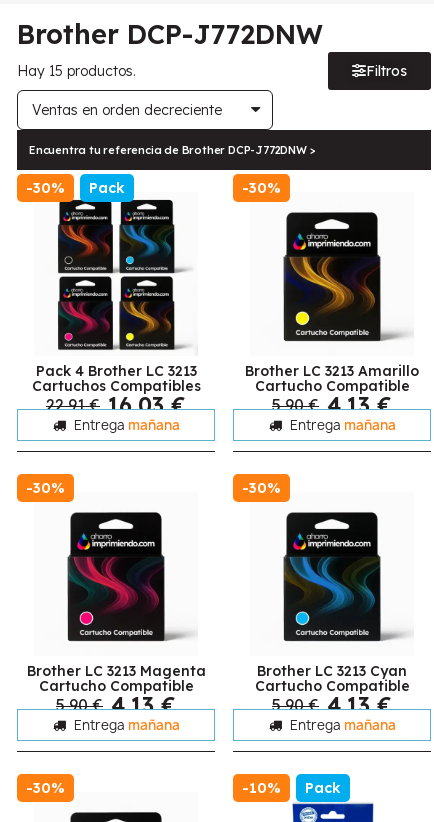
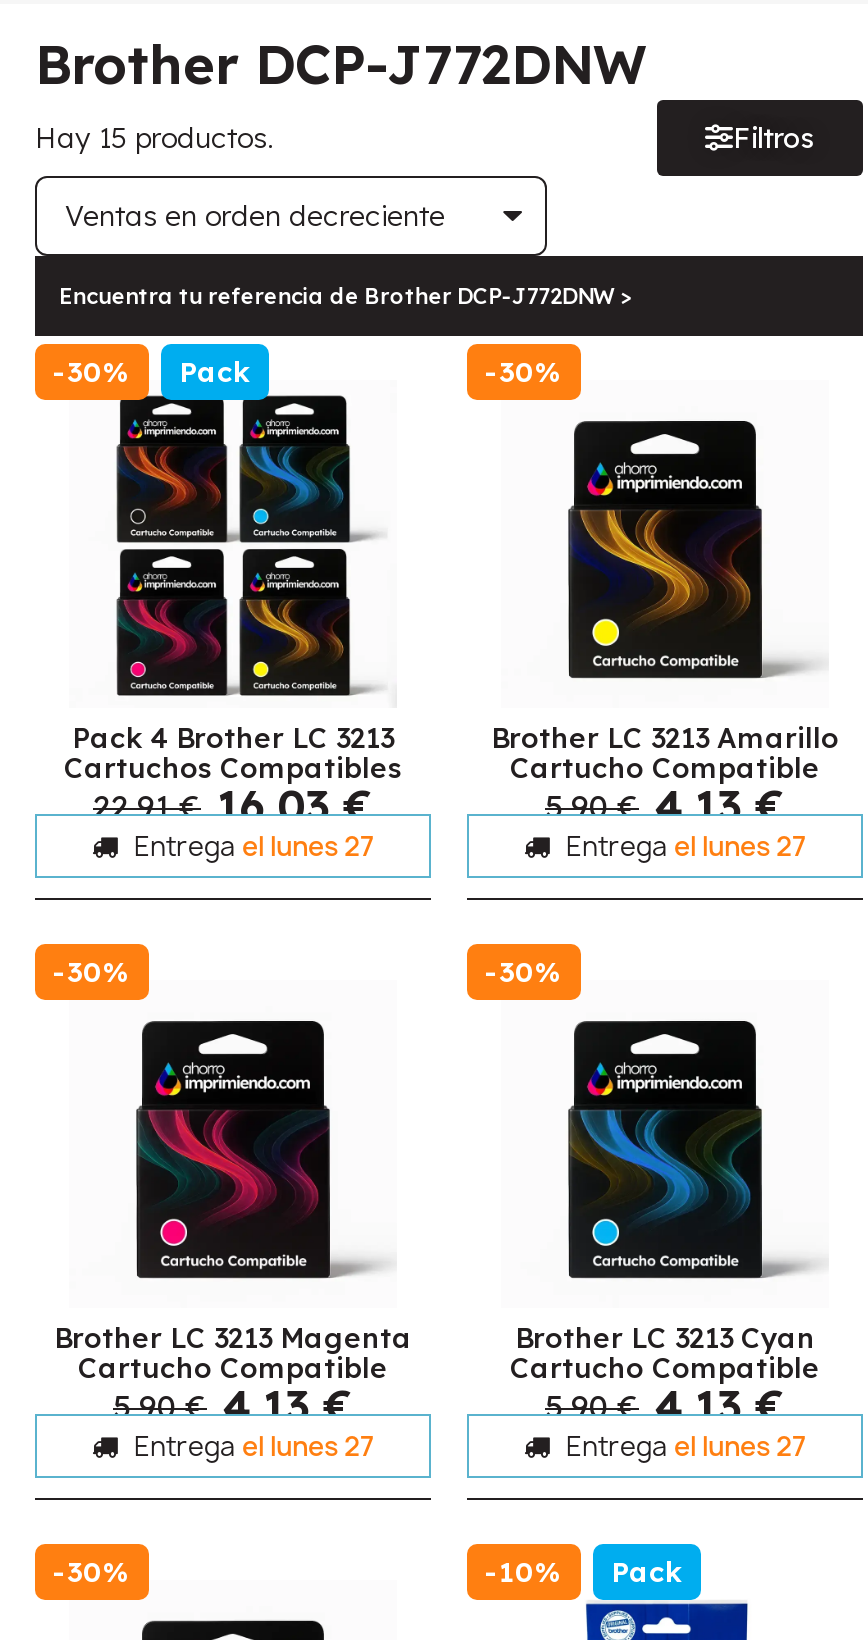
- Entrega mañana
+ Entrega el lunes 27

- Entrega mañana
+ Entrega el lunes 27

- Entrega mañana
+ Entrega el lunes 27

- Entrega mañana
+ Entrega el lunes 27
